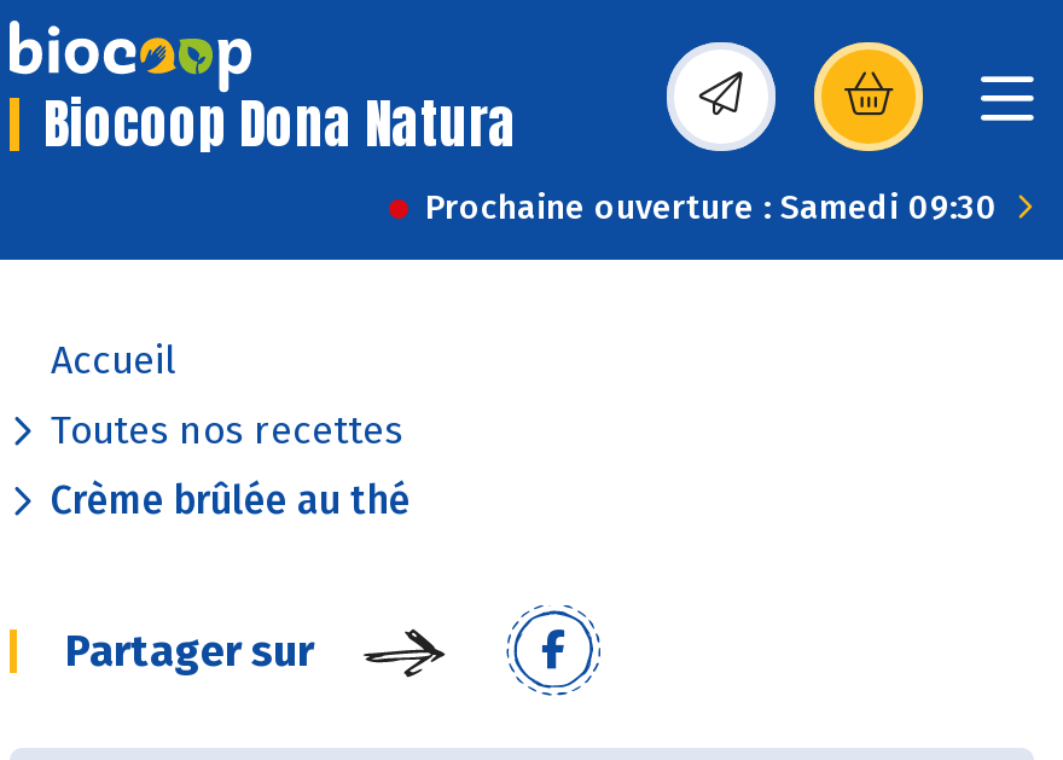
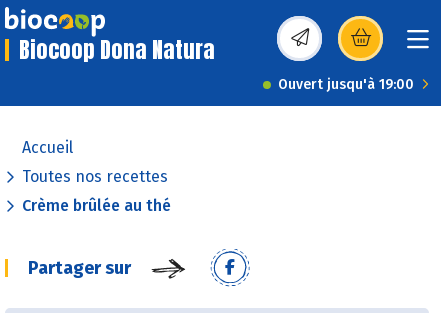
- Prochaine ouverture : Samedi 09:30
+ Ouvert jusqu'à 19:00
